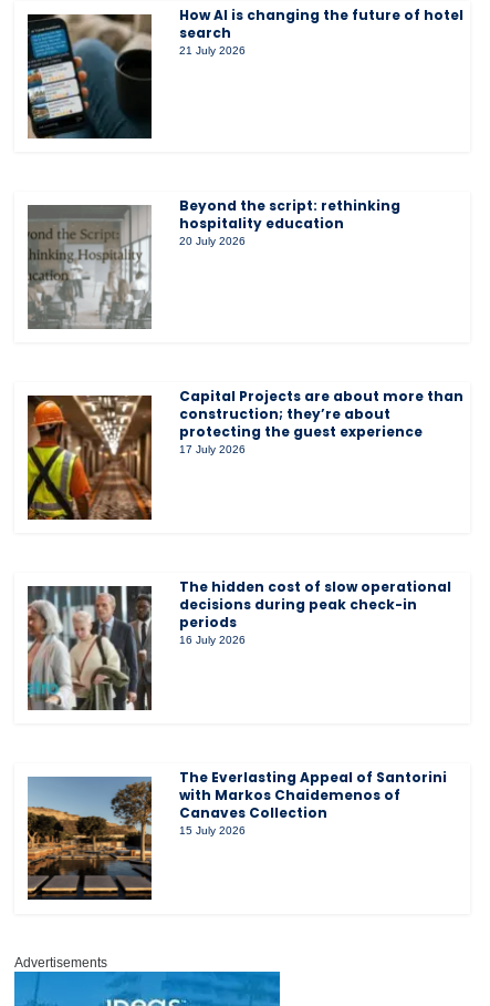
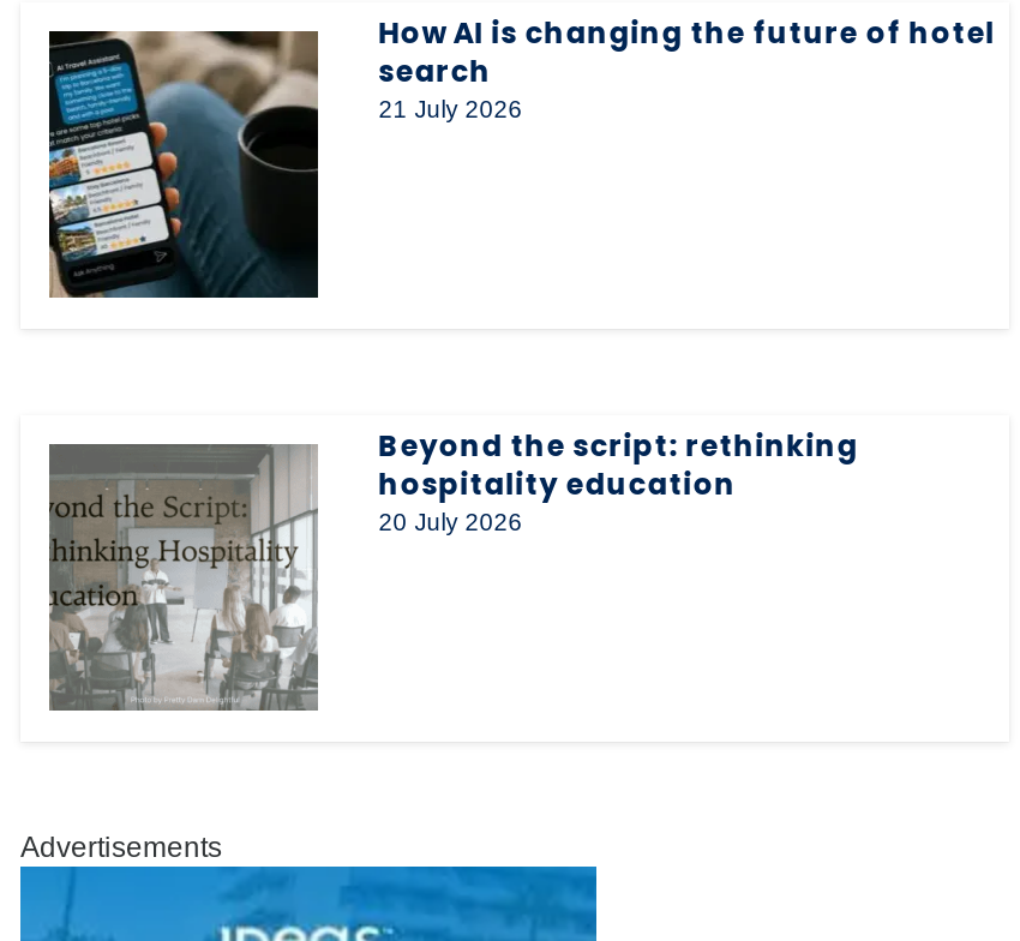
- [image]
- Capital Projects are about more than
- construction; they’re about
- protecting the guest experience
- 17 July 2026

- [image]
- The hidden cost of slow operational
- decisions during peak check-in
- periods
- 16 July 2026

- [image]
- The Everlasting Appeal of Santorini
- with Markos Chaidemenos of
- Canaves Collection
- 15 July 2026
